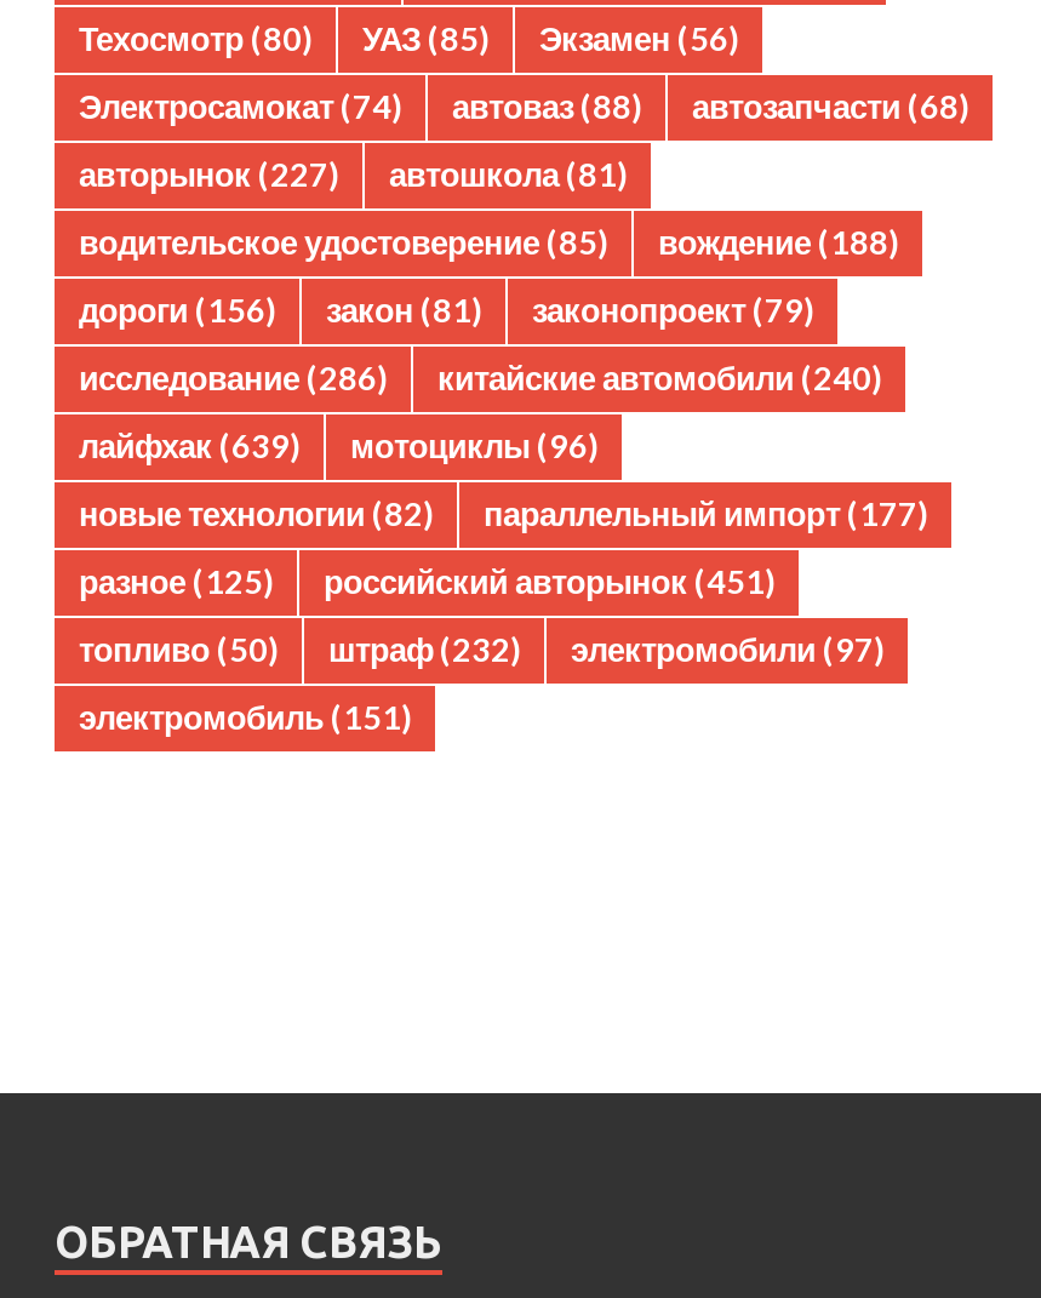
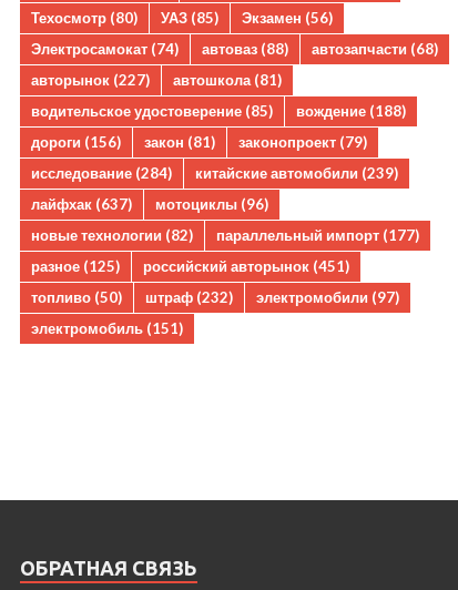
- исследование (286)
+ исследование (284)

- китайские автомобили (240)
+ китайские автомобили (239)

- лайфхак (639) мотоциклы (96)
+ лайфхак (637) мотоциклы (96)
